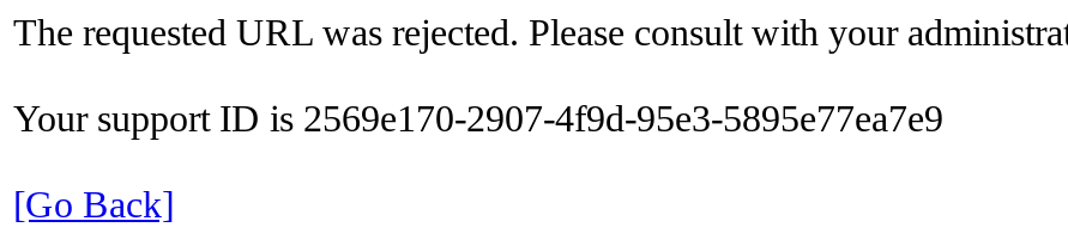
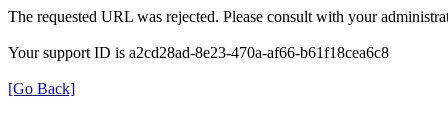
- Your support ID is 2569e170-2907-4f9d-95e3-5895e77ea7e9
+ Your support ID is a2cd28ad-8e23-470a-af66-b61f18cea6c8
